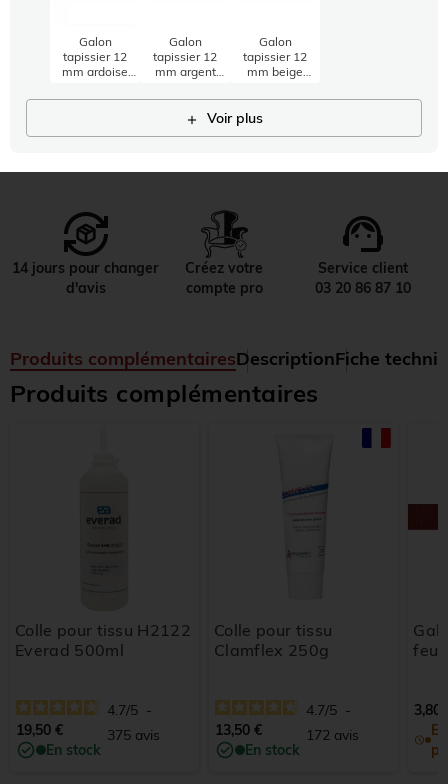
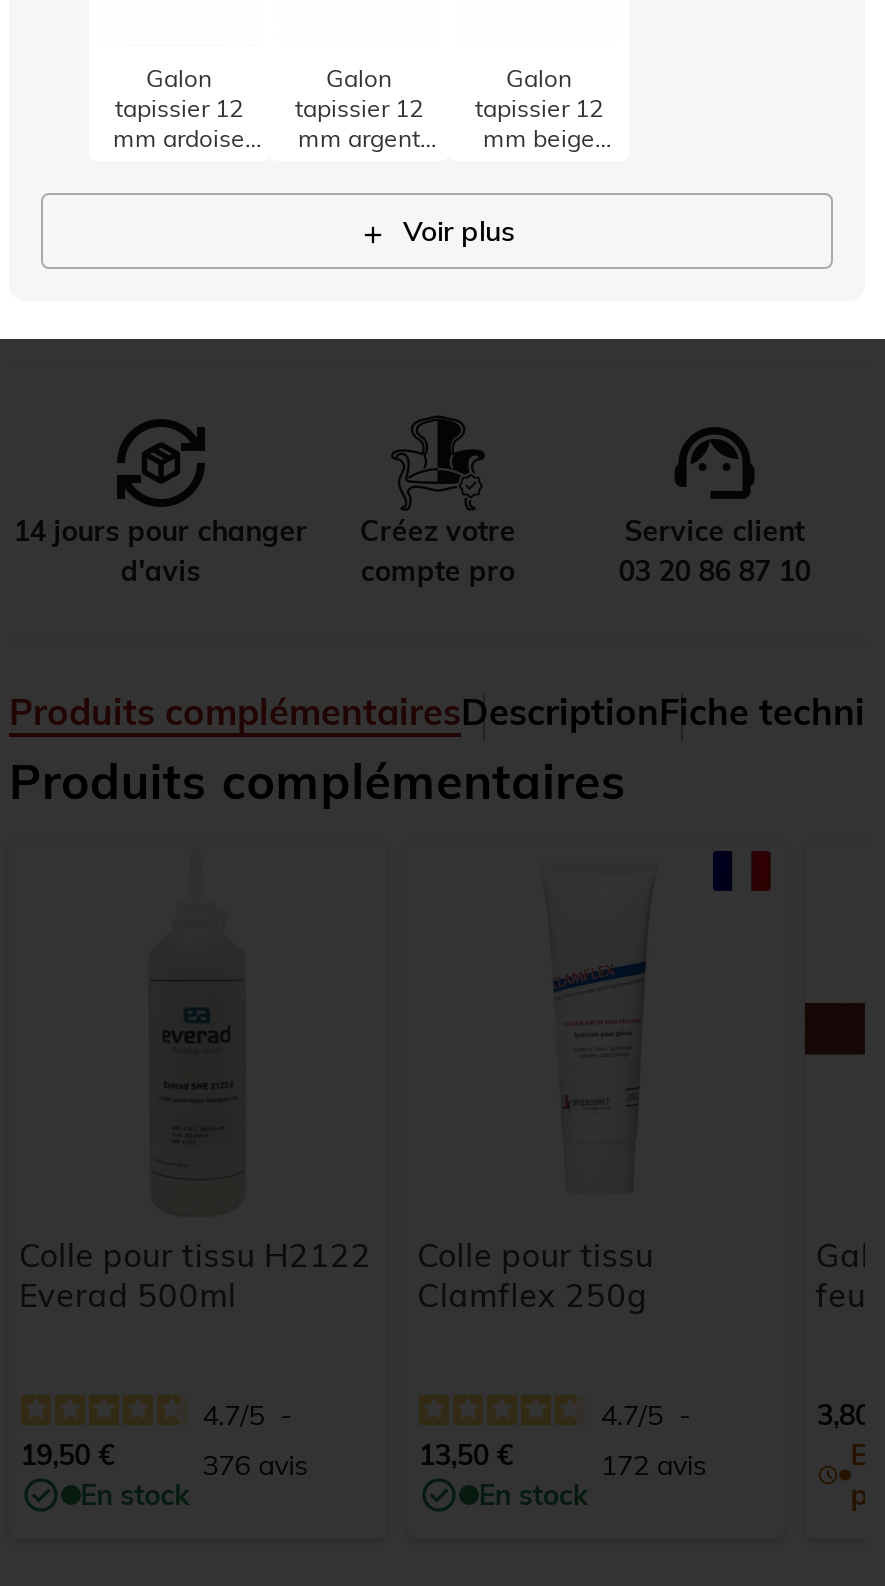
- 375 avis
+ 376 avis
